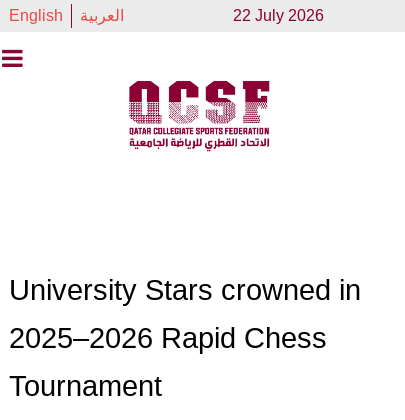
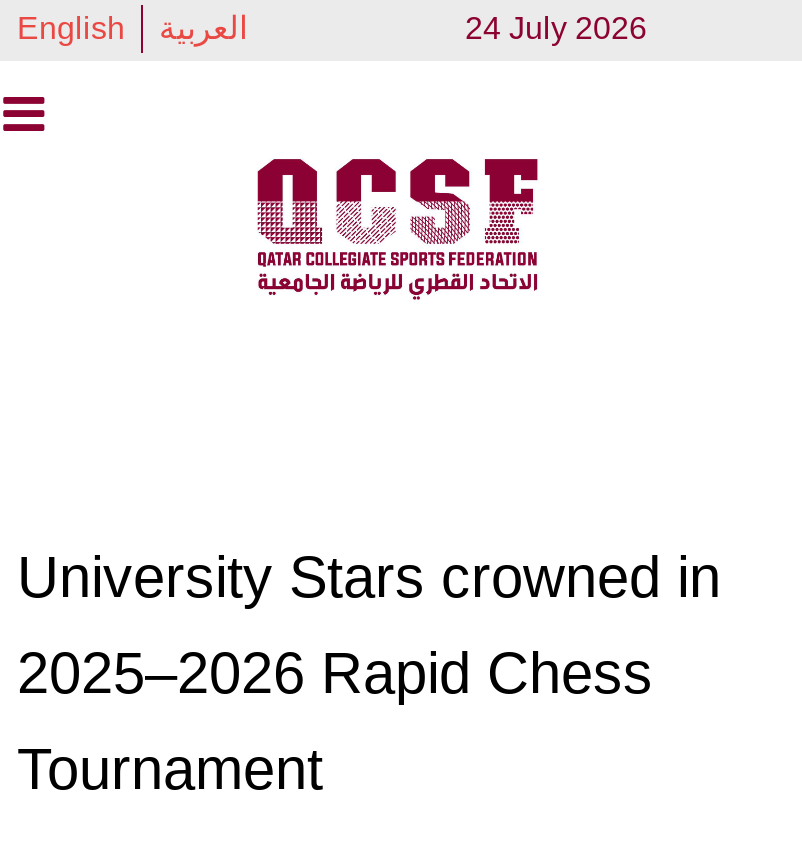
- 22 July 2026
+ 24 July 2026
